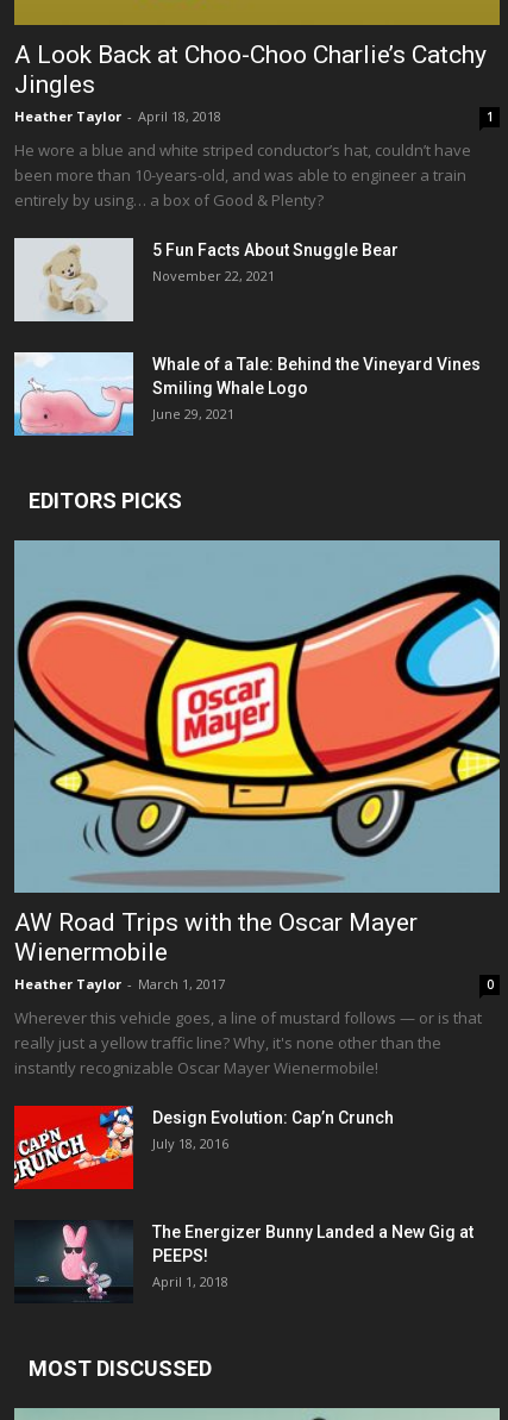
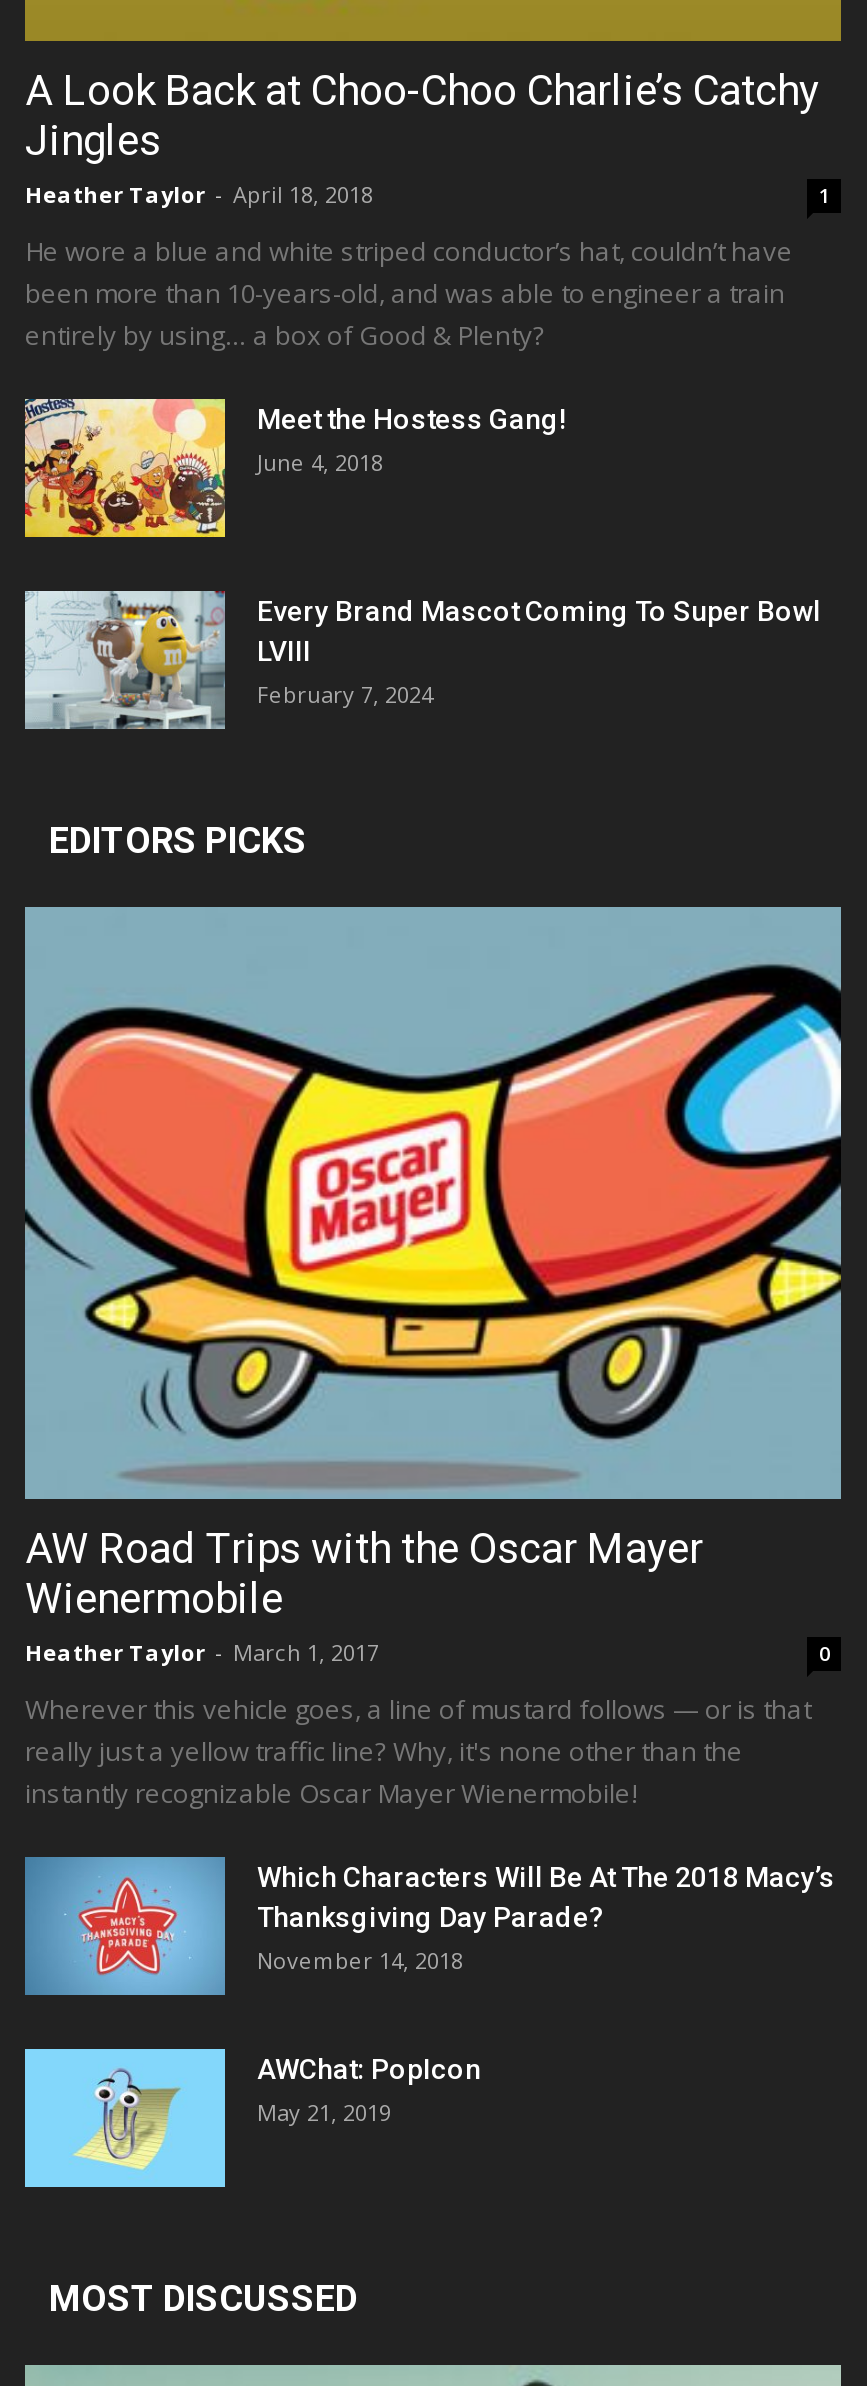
- [image]
- 5 Fun Facts About Snuggle Bear
- November 22, 2021
+ [image]
+ Meet the Hostess Gang!
+ June 4, 2018

- [image]
- Whale of a Tale: Behind the Vineyard Vines
- Smiling Whale Logo
- June 29, 2021
+ [image]
+ Every Brand Mascot Coming To Super Bowl
+ LVIII
+ February 7, 2024

- [image]
- Design Evolution: Cap’n Crunch
- July 18, 2016
+ [image]
+ Which Characters Will Be At The 2018 Macy’s
+ Thanksgiving Day Parade?
+ November 14, 2018

- [image]
- The Energizer Bunny Landed a New Gig at
- PEEPS!
- April 1, 2018
+ [image]
+ AWChat: PopIcon
+ May 21, 2019
